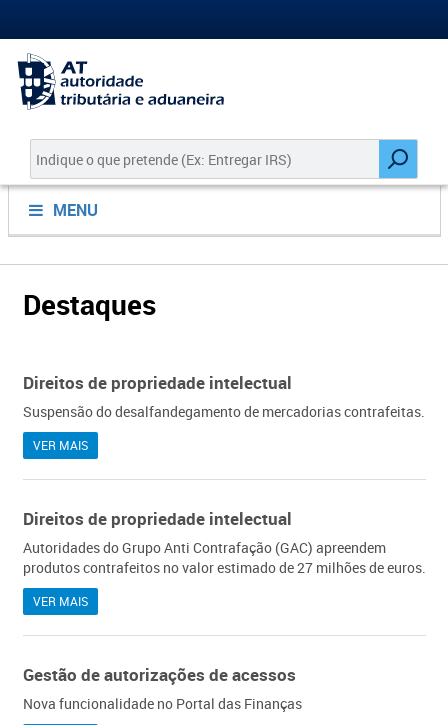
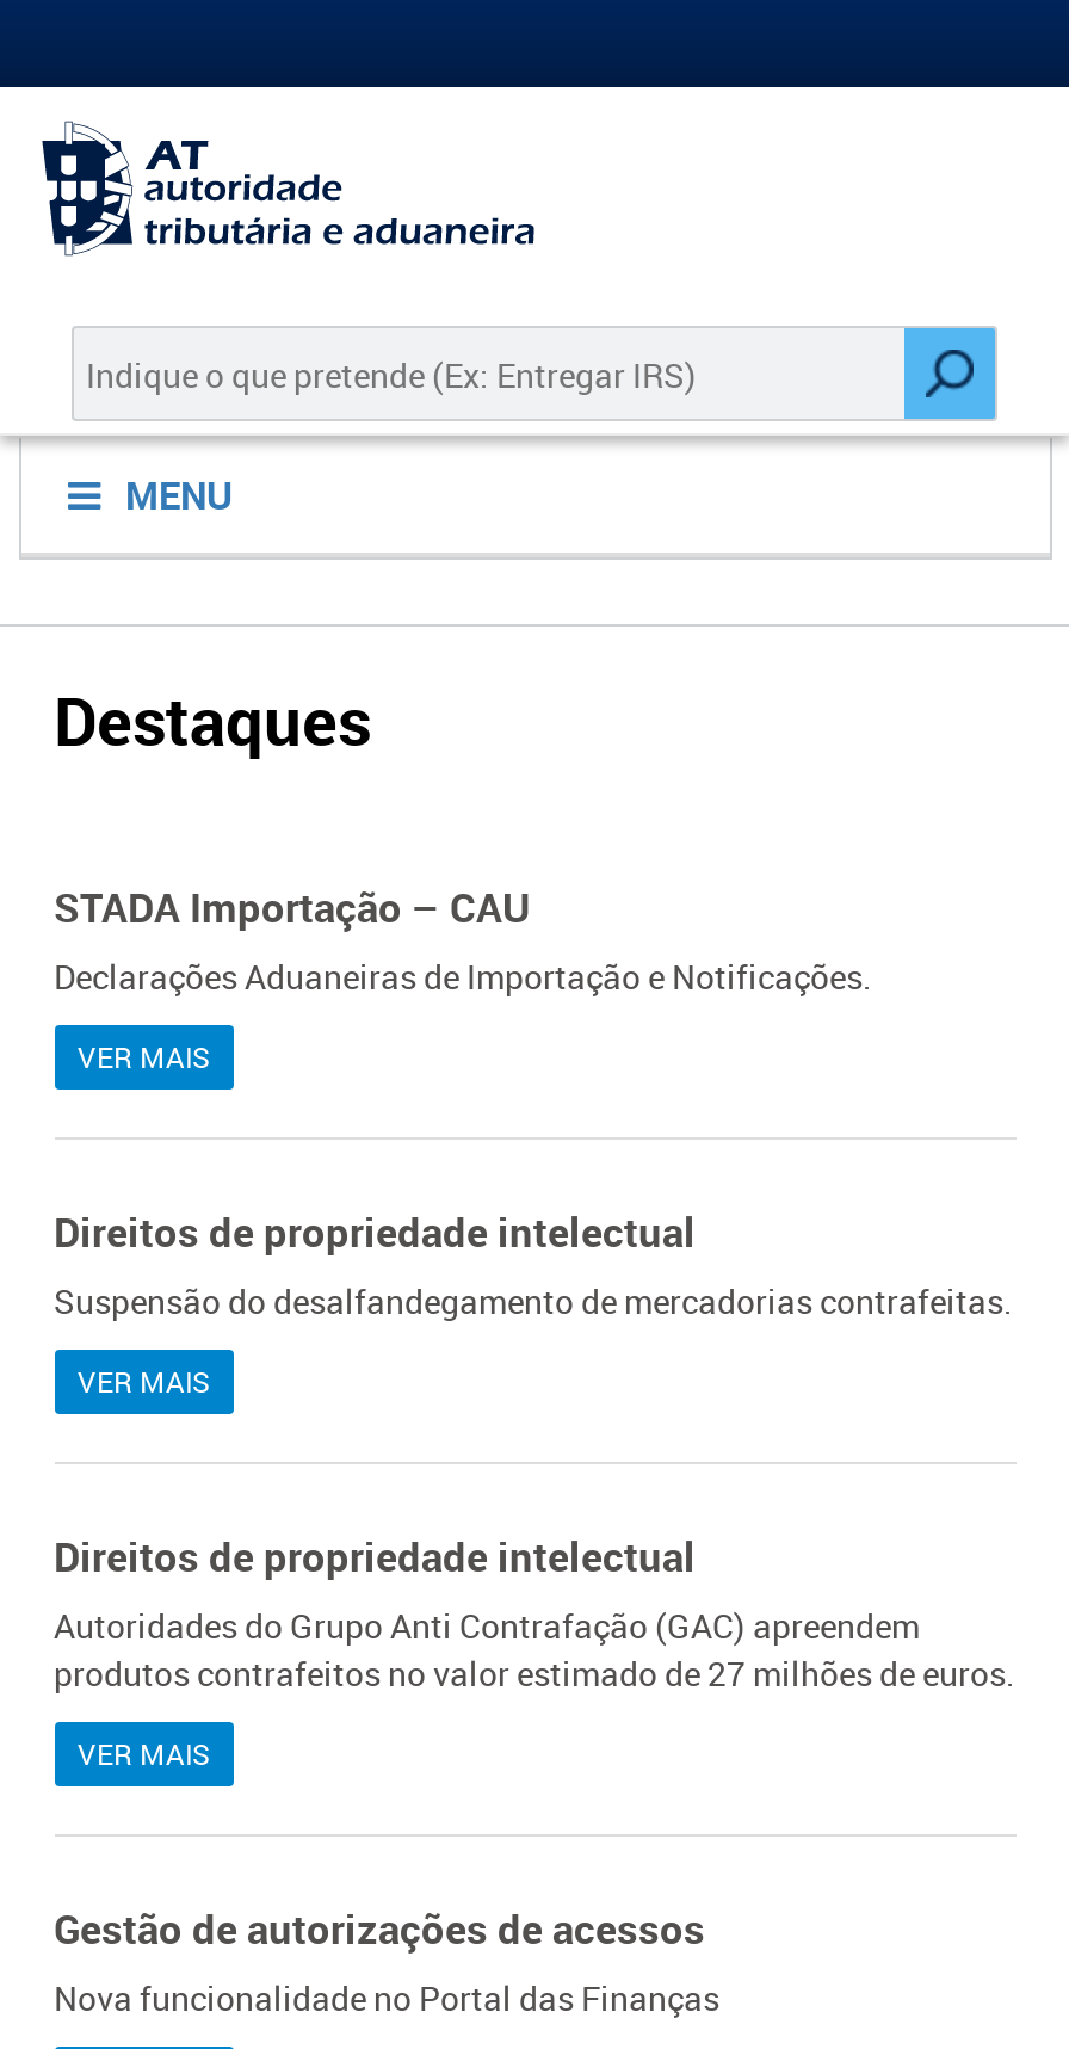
+ STADA Importação – CAU
+ Declarações Aduaneiras de Importação e Notificações.
+ VER MAIS
